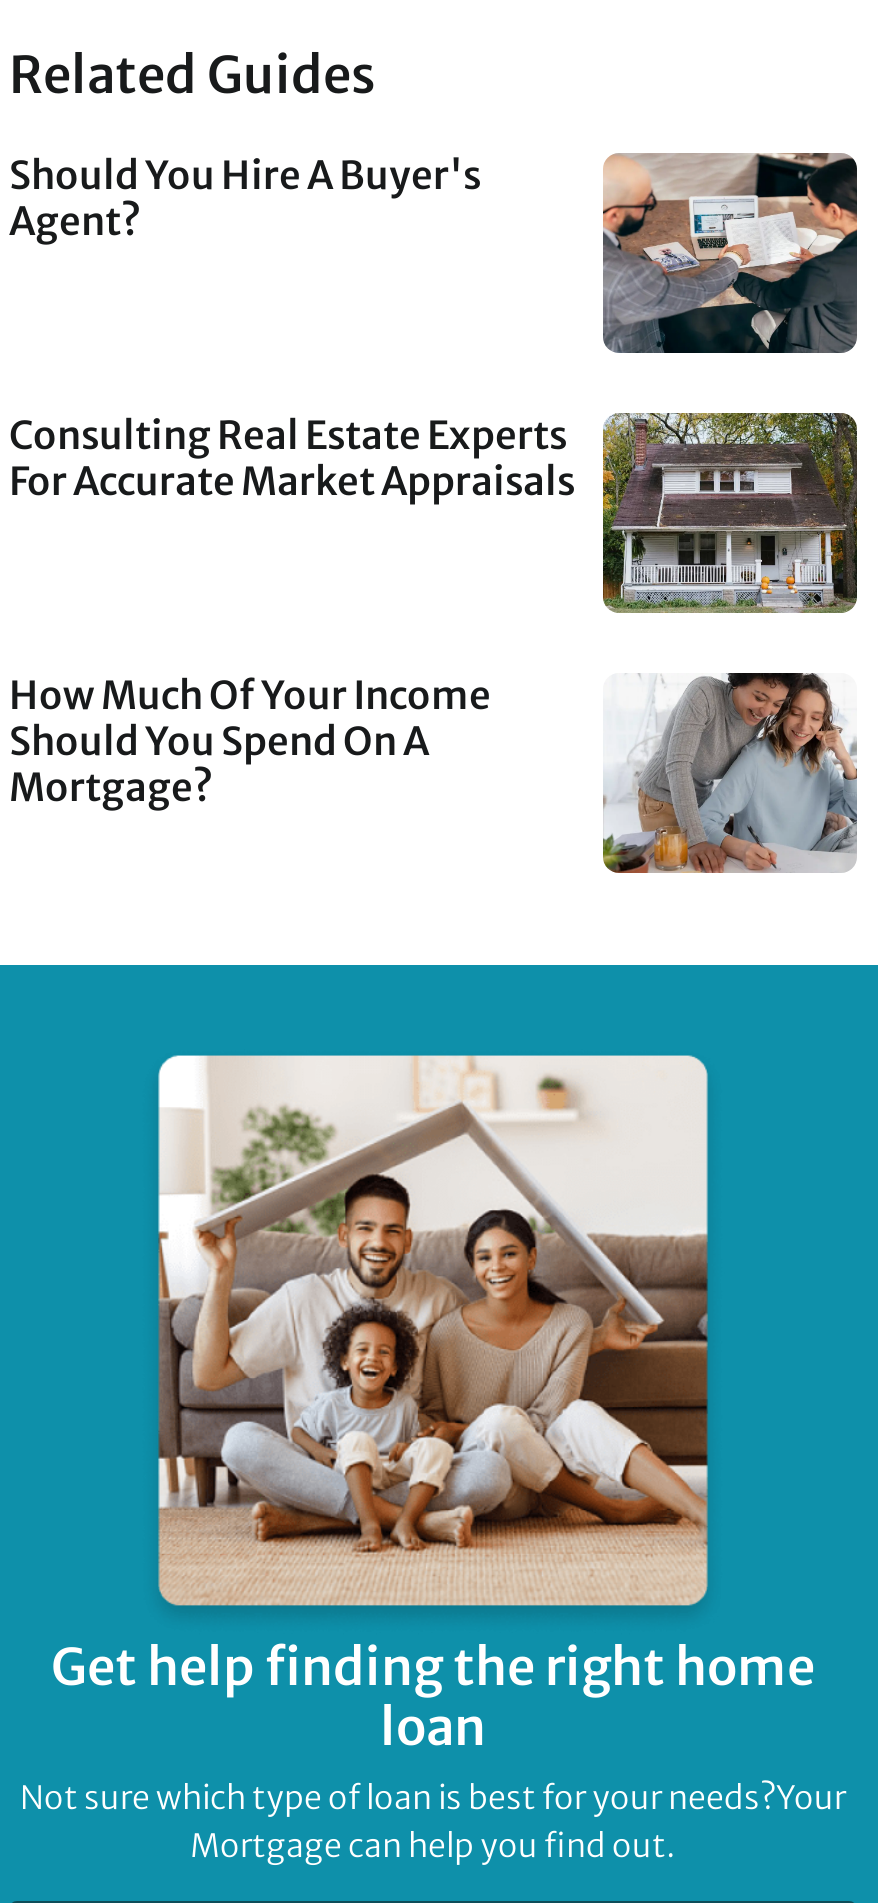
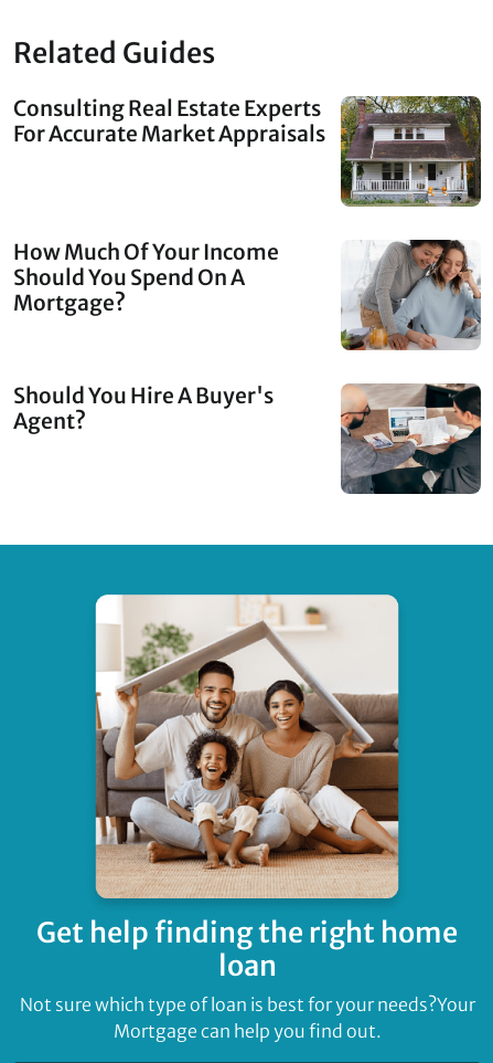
moved down: Should You Hire A Buyer's | Agent?

moved down: [image]

moved up: [image] | Consulting Real Estate Experts | For Accurate Market Appraisals | How Much Of Your Income | Should You Spend On A | Mortgage?
